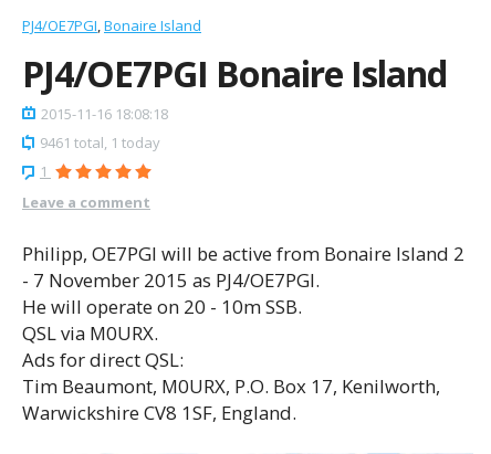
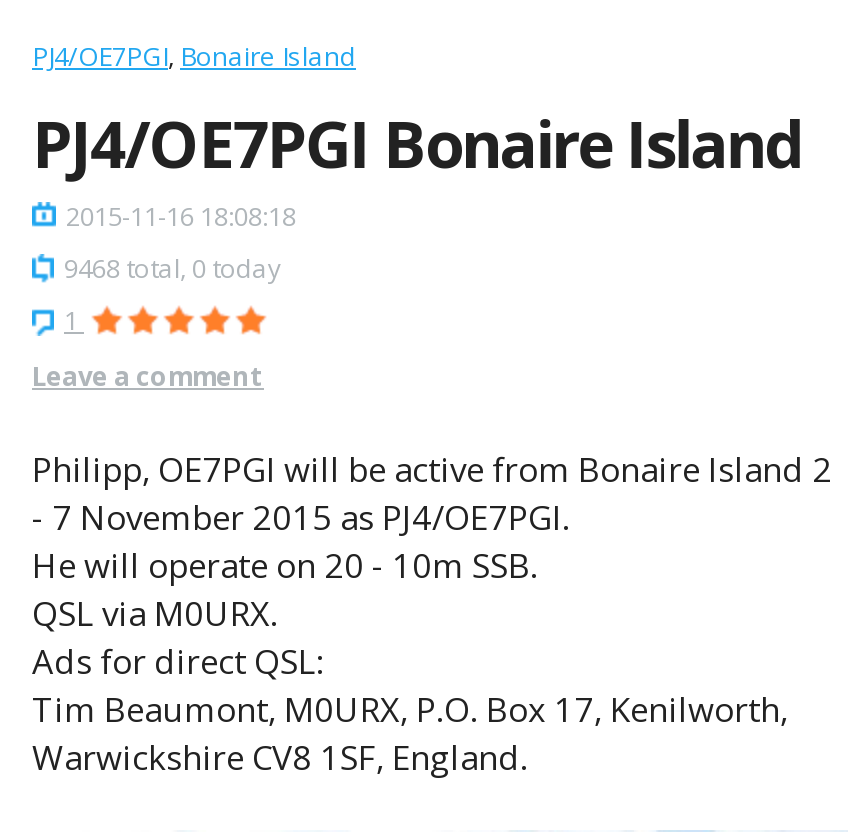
- 9461 total, 1 today
+ 9468 total, 0 today
